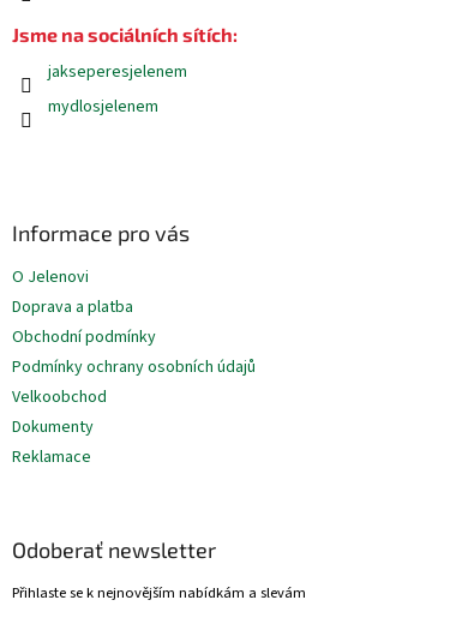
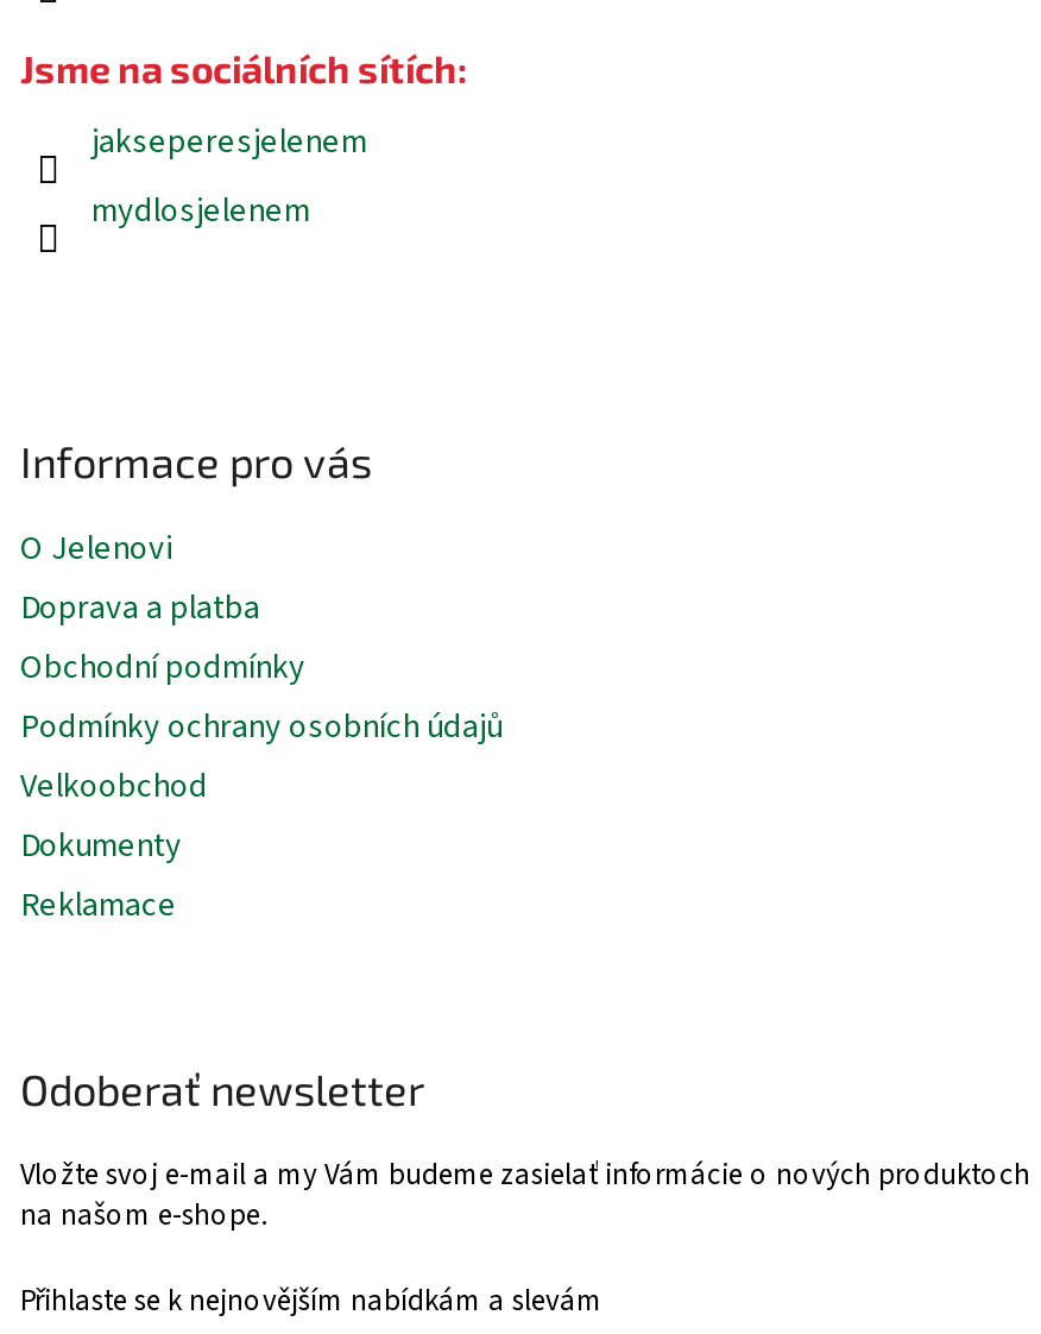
+ Vložte svoj e-mail a my Vám budeme zasielať informácie o nových produktoch
+ na našom e-shope.
